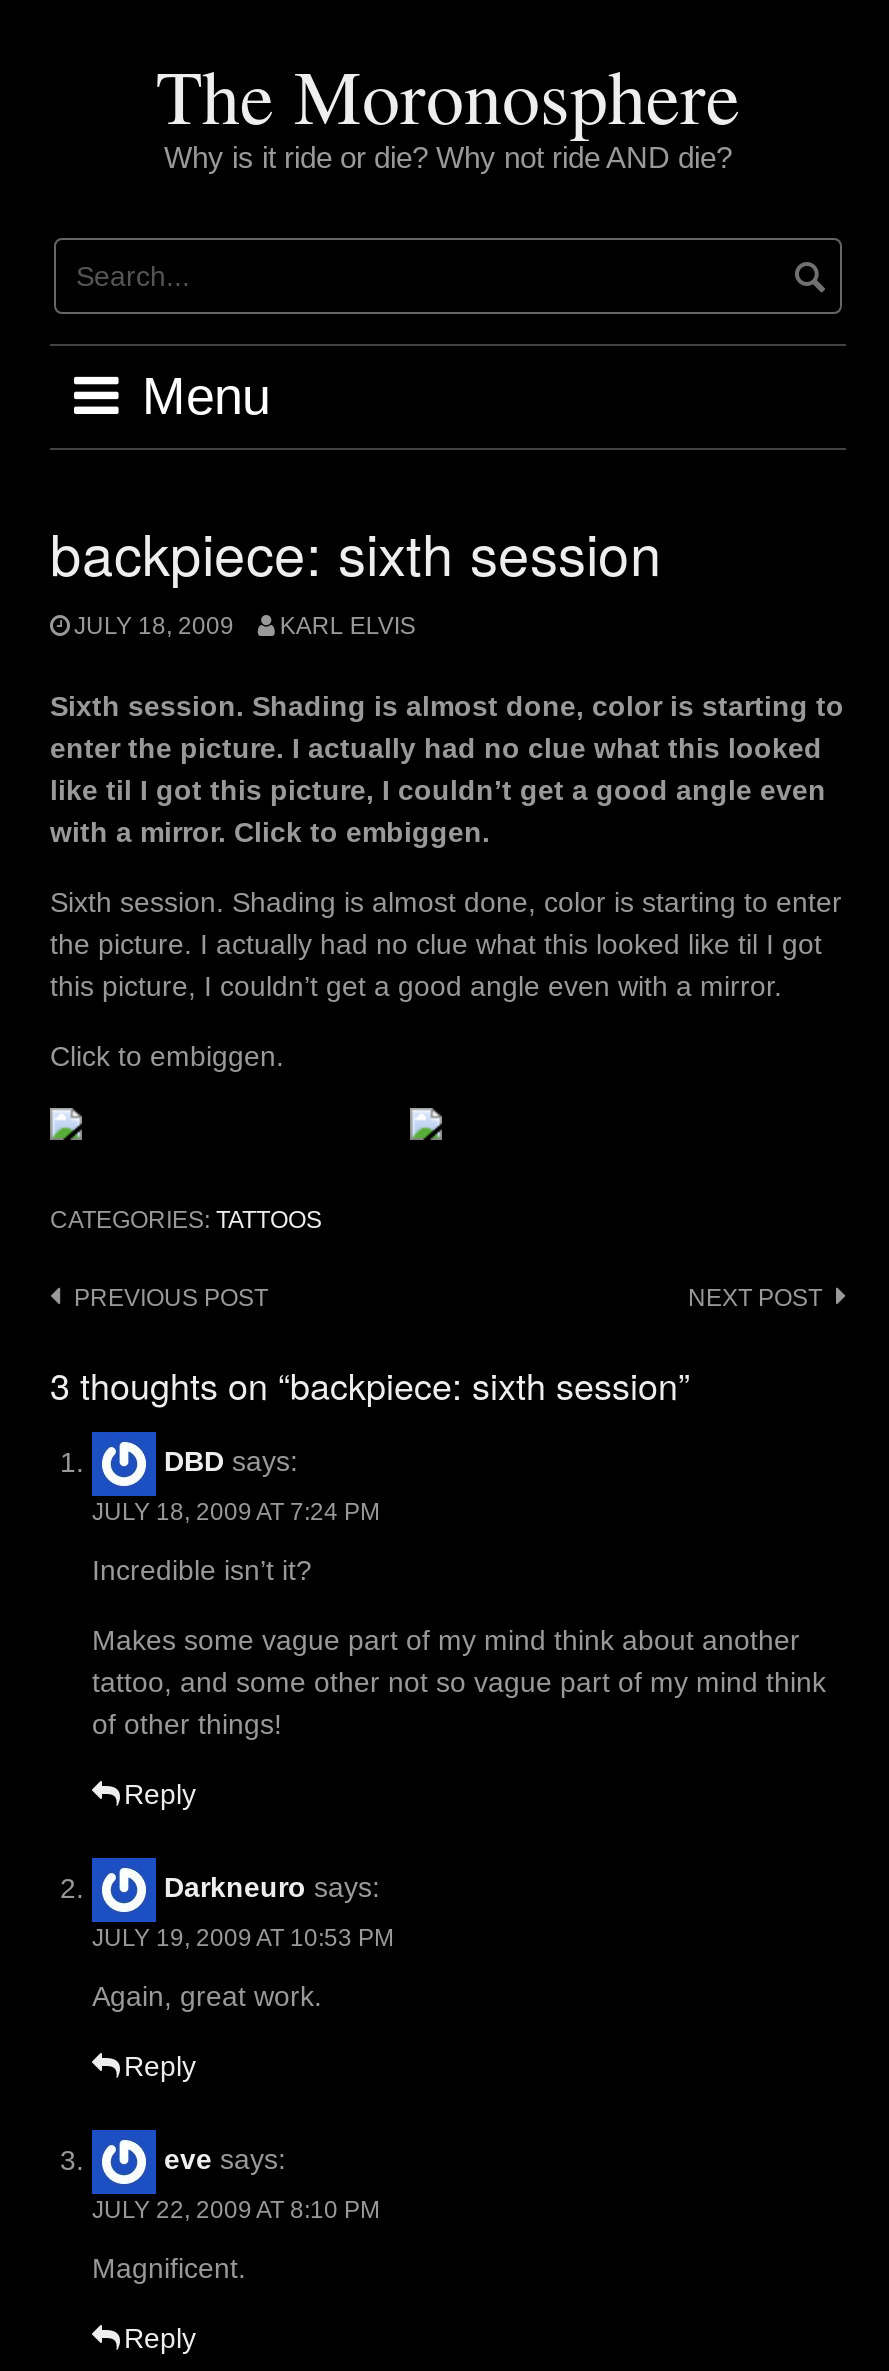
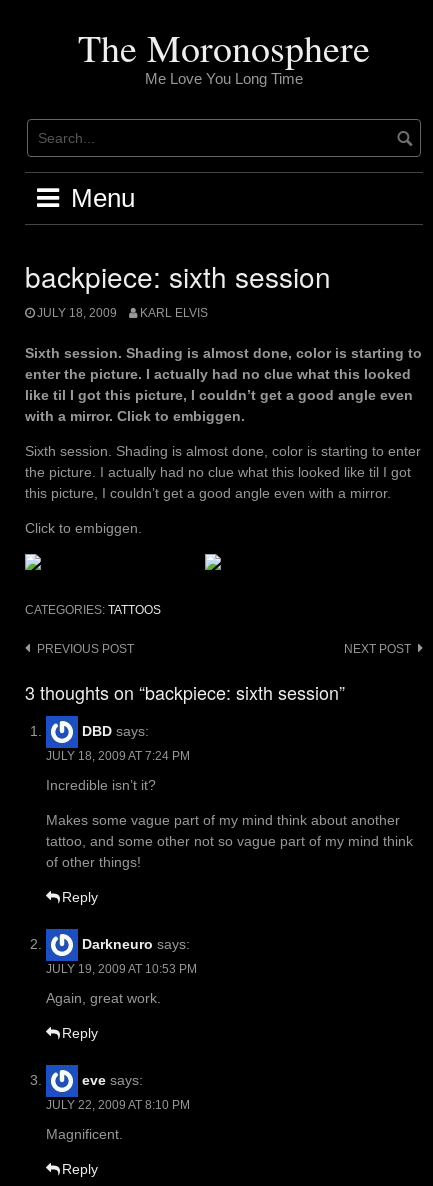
- Why is it ride or die? Why not ride AND die?
+ Me Love You Long Time
